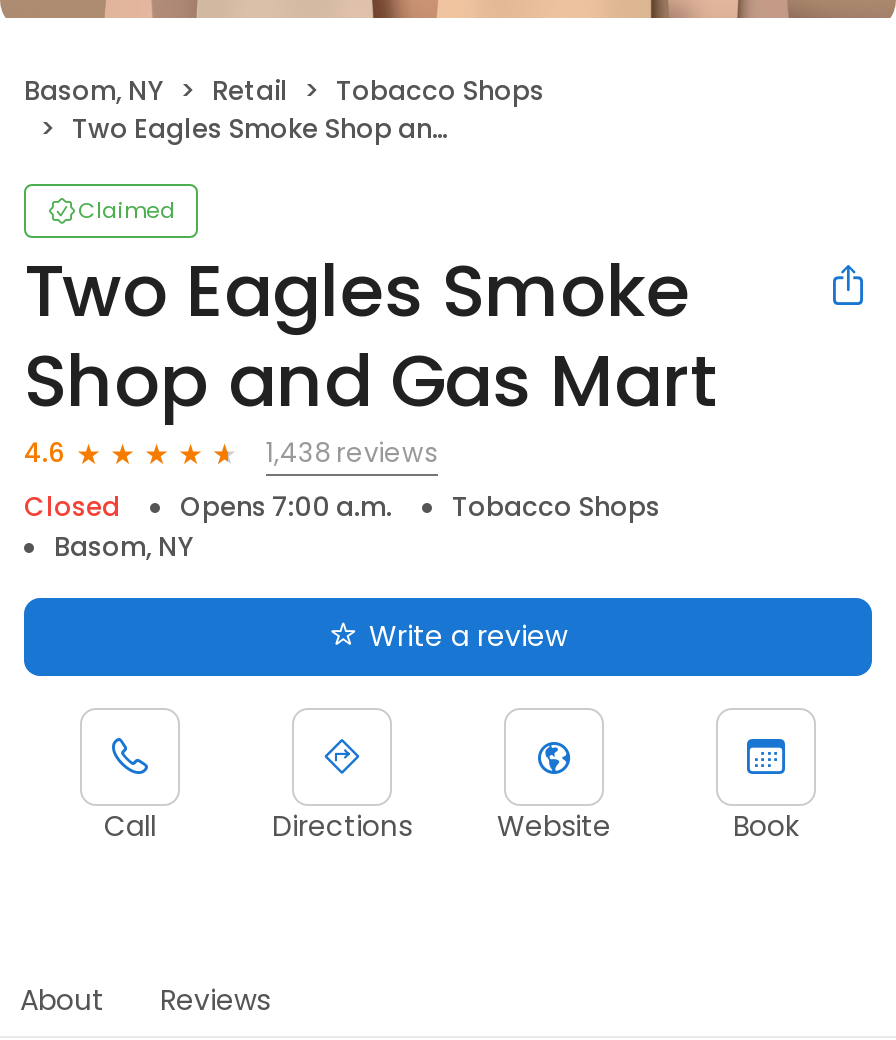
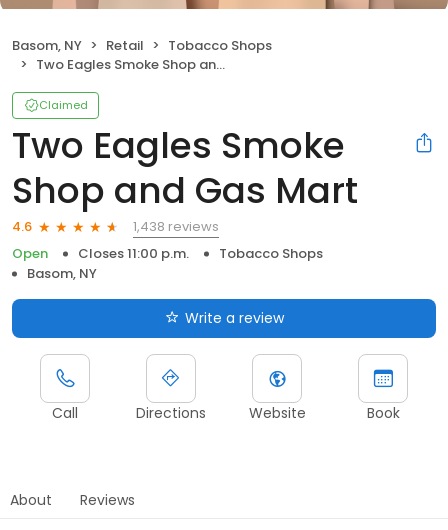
- Closed
- Opens 7:00 a.m.
+ Open
+ Closes 11:00 p.m.
